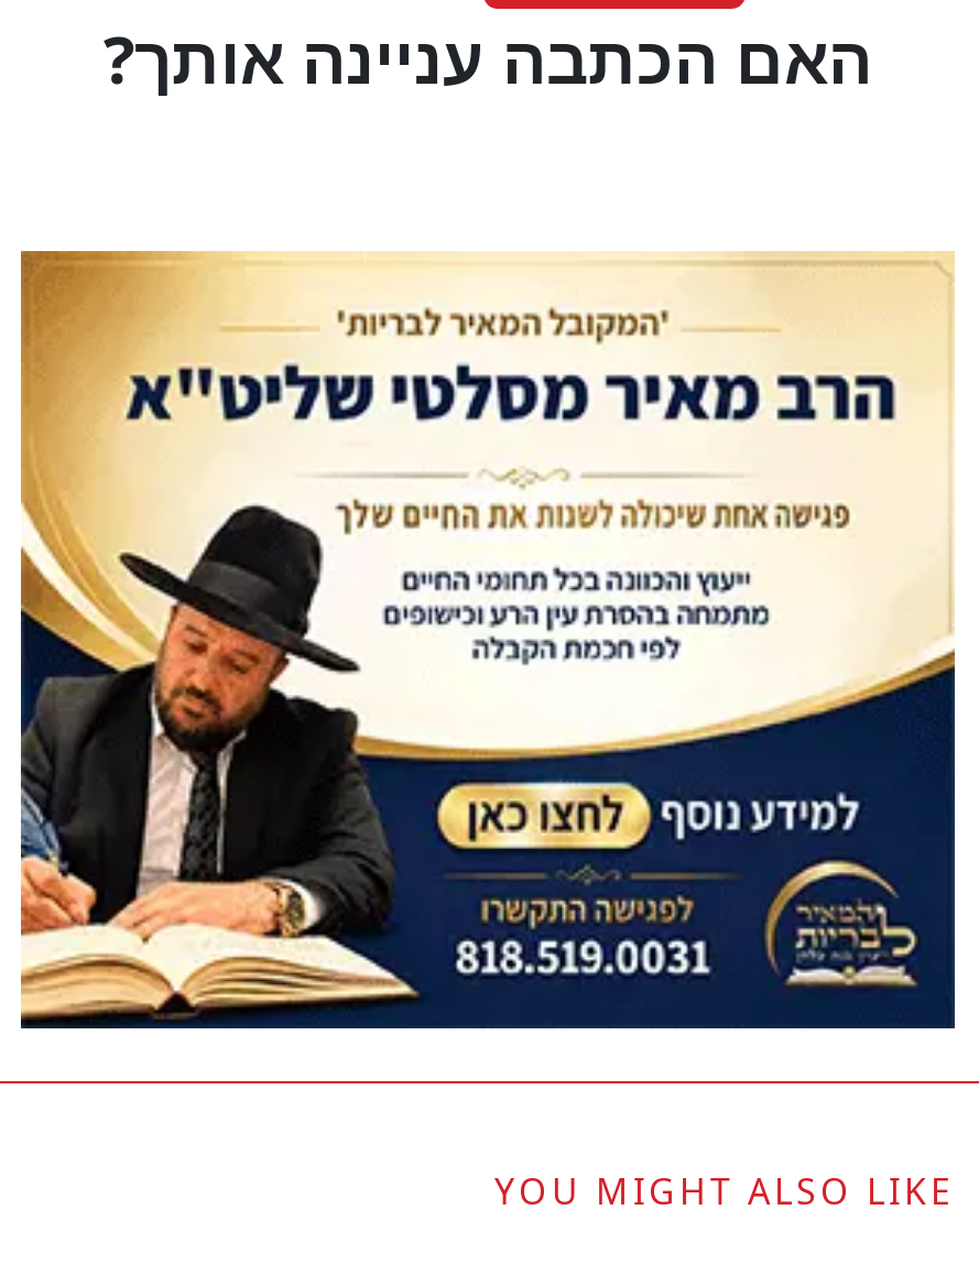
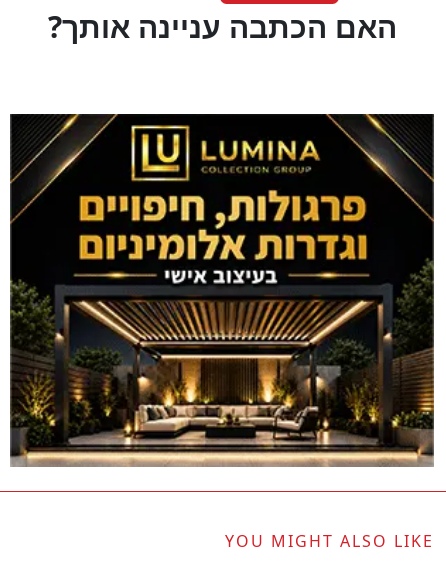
- [image]
+ [image]
